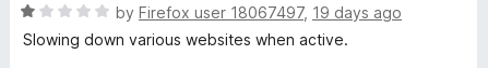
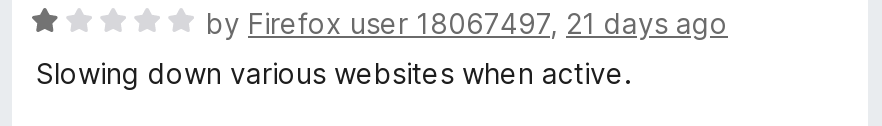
- by Firefox user 18067497, 19 days ago
+ by Firefox user 18067497, 21 days ago
